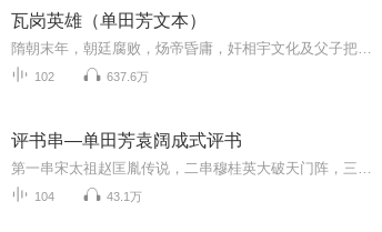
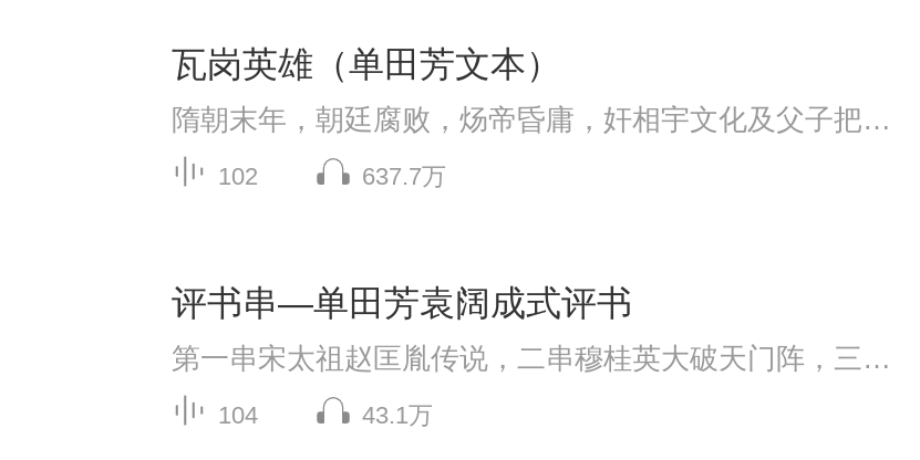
- 637.6万
+ 637.7万
